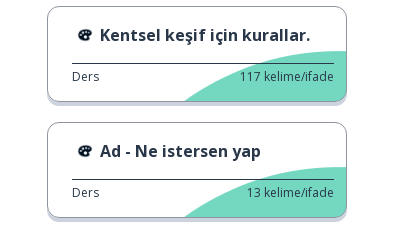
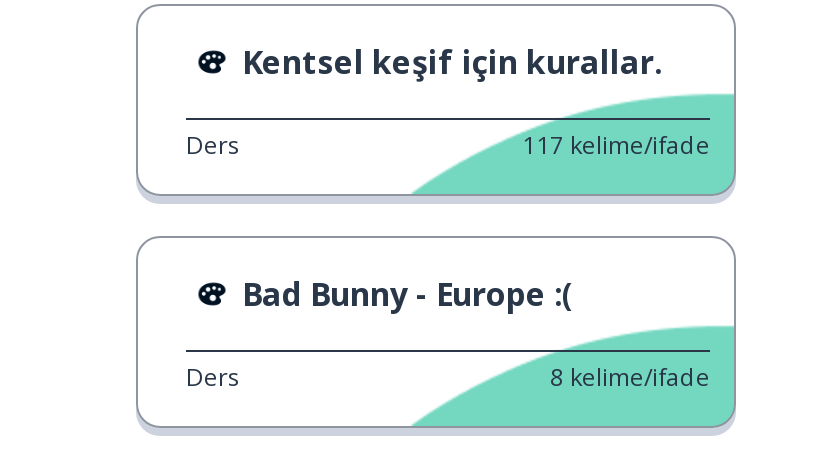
- Ad - Ne istersen yap
+ Bad Bunny - Europe :(

- 13 kelime/ifade
+ 8 kelime/ifade
